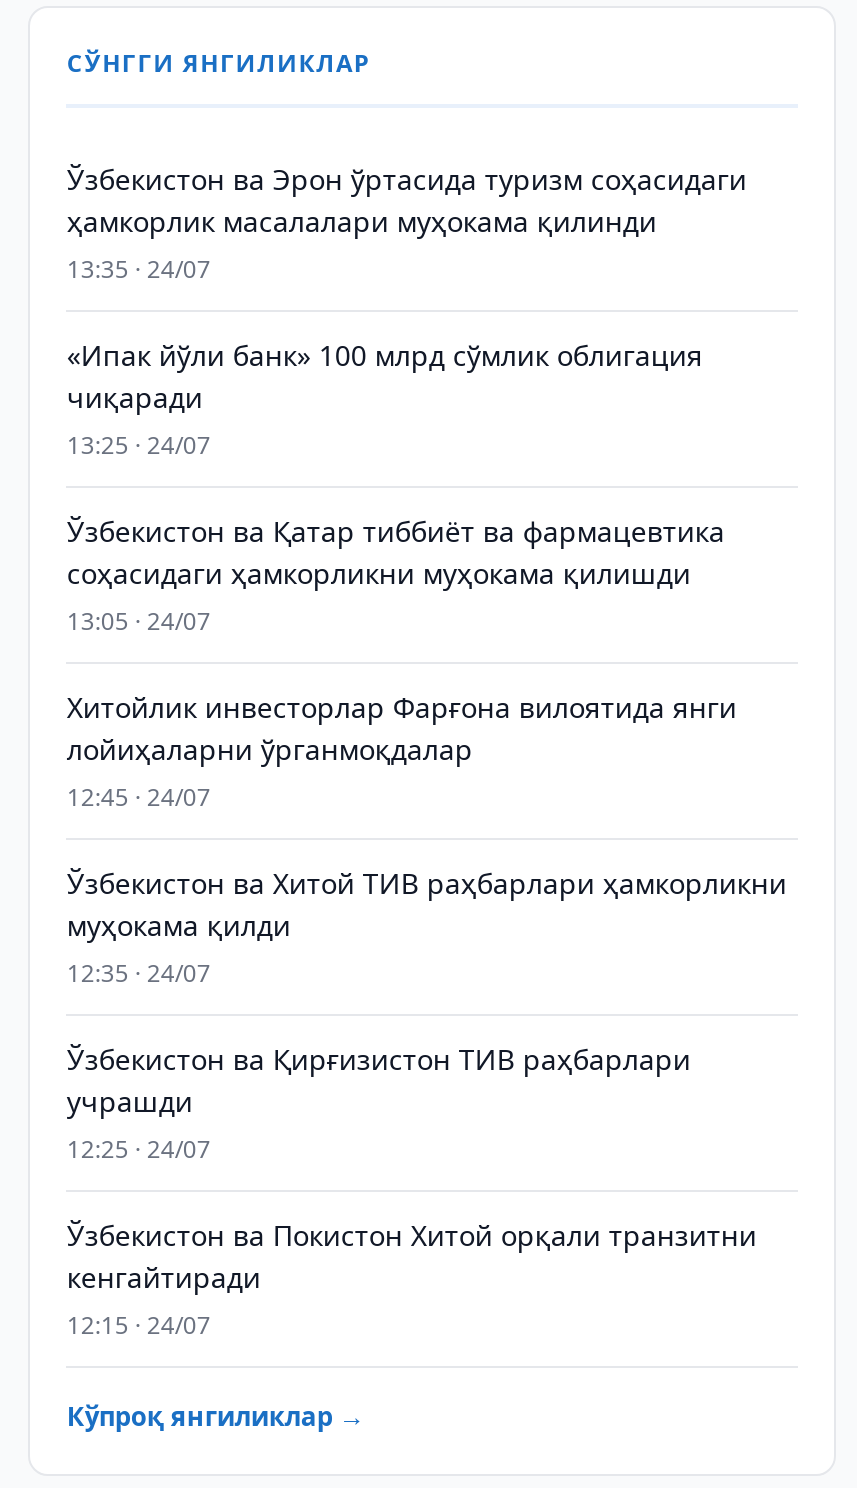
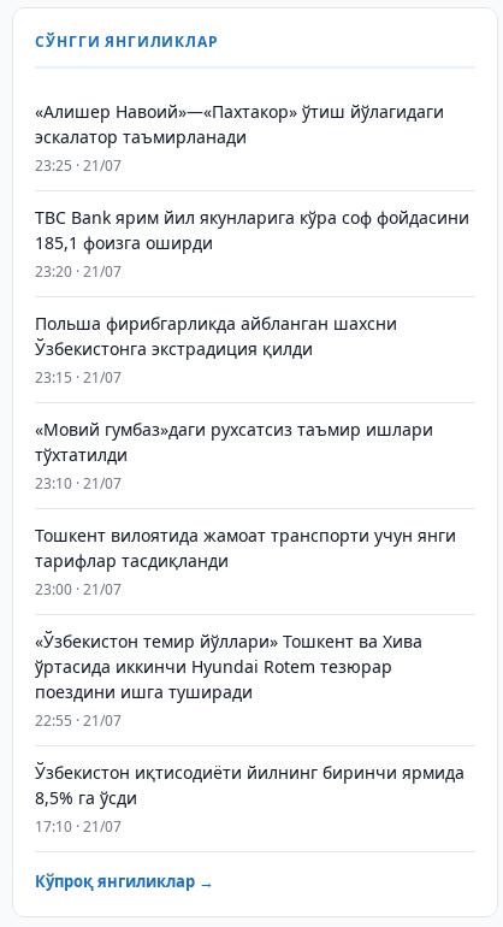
- Ўзбекистон ва Эрон ўртасида туризм соҳасидаги
- ҳамкорлик масалалари муҳокама қилинди
- 13:35 · 24/07
+ «Алишер Навоий»—«Пахтакор» ўтиш йўлагидаги
+ эскалатор таъмирланади
+ 23:25 · 21/07

- «Ипак йўли банк» 100 млрд сўмлик облигация
- чиқаради
- 13:25 · 24/07
+ TBC Bank ярим йил якунларига кўра соф фойдасини
+ 185,1 фоизга оширди
+ 23:20 · 21/07

- Ўзбекистон ва Қатар тиббиёт ва фармацевтика
- соҳасидаги ҳамкорликни муҳокама қилишди
- 13:05 · 24/07
+ Польша фирибгарликда айбланган шахсни
+ Ўзбекистонга экстрадиция қилди
+ 23:15 · 21/07

- Хитойлик инвесторлар Фарғона вилоятида янги
- лойиҳаларни ўрганмоқдалар
- 12:45 · 24/07
+ «Мовий гумбаз»даги рухсатсиз таъмир ишлари
+ тўхтатилди
+ 23:10 · 21/07

- Ўзбекистон ва Хитой ТИВ раҳбарлари ҳамкорликни
- муҳокама қилди
- 12:35 · 24/07
+ Тошкент вилоятида жамоат транспорти учун янги
+ тарифлар тасдиқланди
+ 23:00 · 21/07

- Ўзбекистон ва Қирғизистон ТИВ раҳбарлари
- учрашди
- 12:25 · 24/07
+ «Ўзбекистон темир йўллари» Тошкент ва Хива
+ ўртасида иккинчи Hyundai Rotem тезюрар
+ поездини ишга туширади
+ 22:55 · 21/07

- Ўзбекистон ва Покистон Хитой орқали транзитни
- кенгайтиради
- 12:15 · 24/07
+ Ўзбекистон иқтисодиёти йилнинг биринчи ярмида
+ 8,5% га ўсди
+ 17:10 · 21/07
